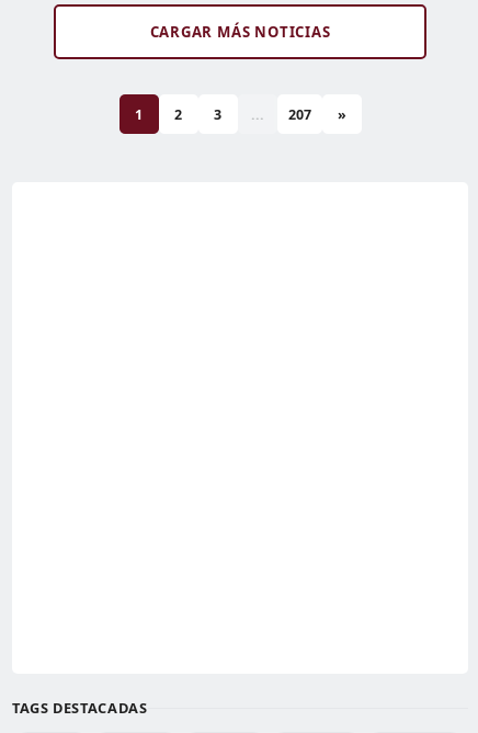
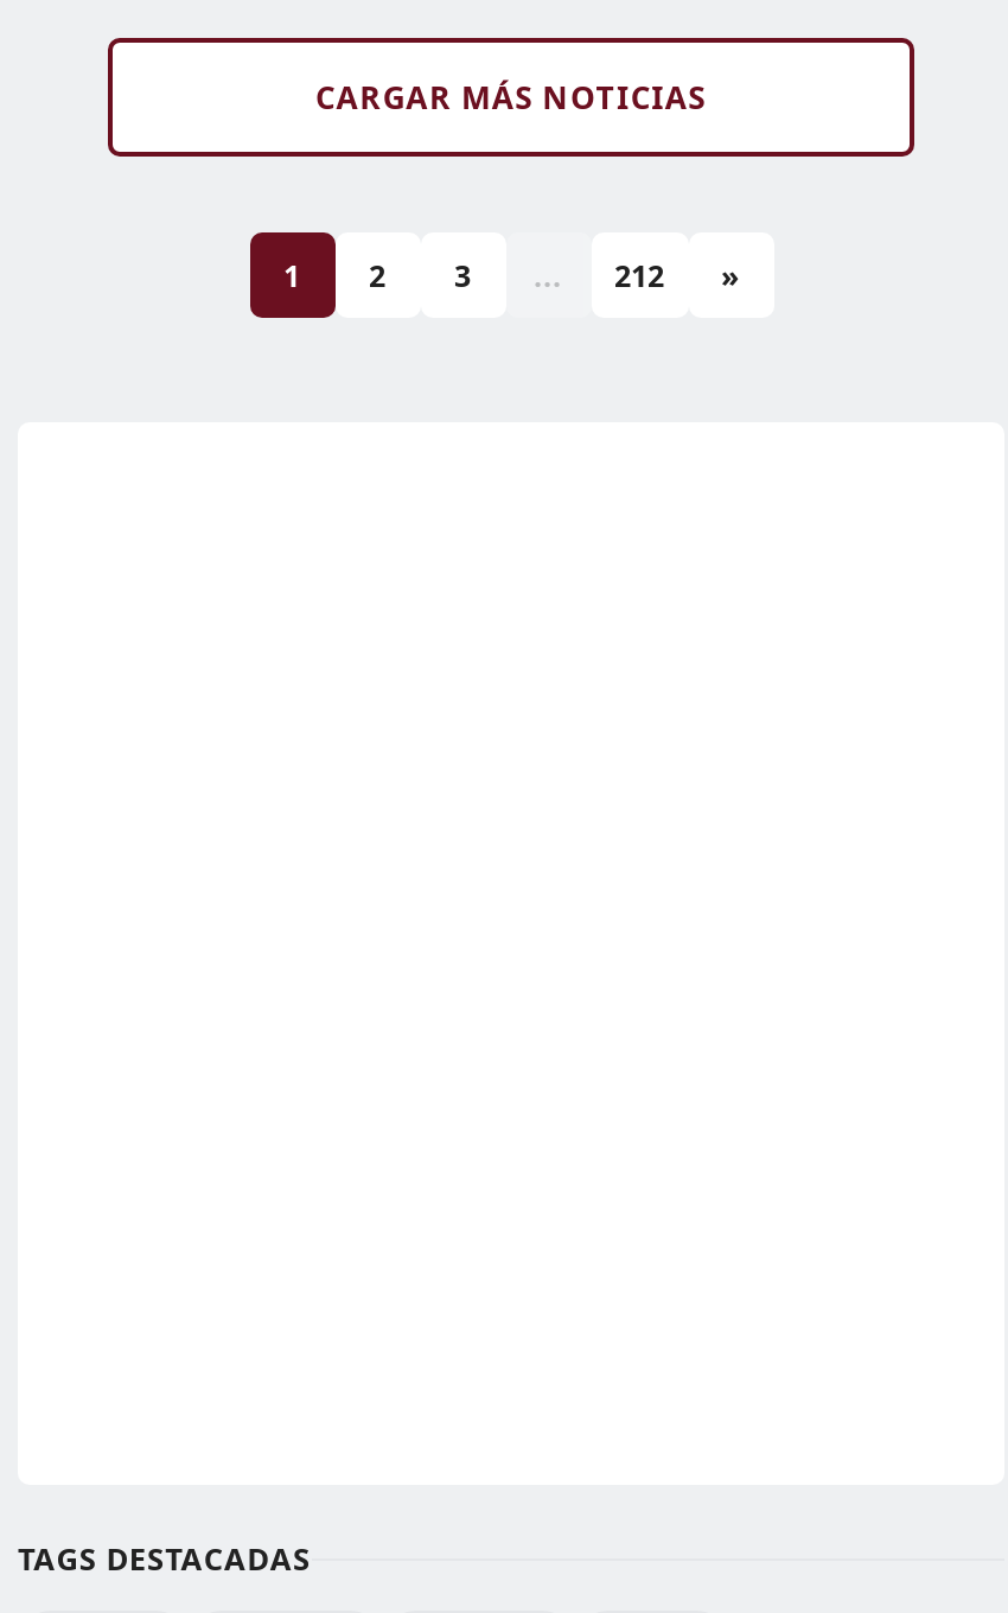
- 207
+ 212
